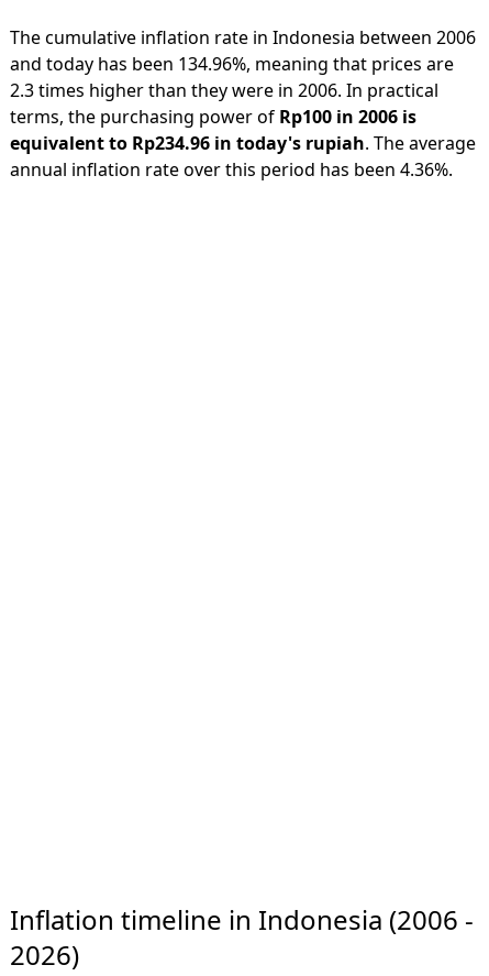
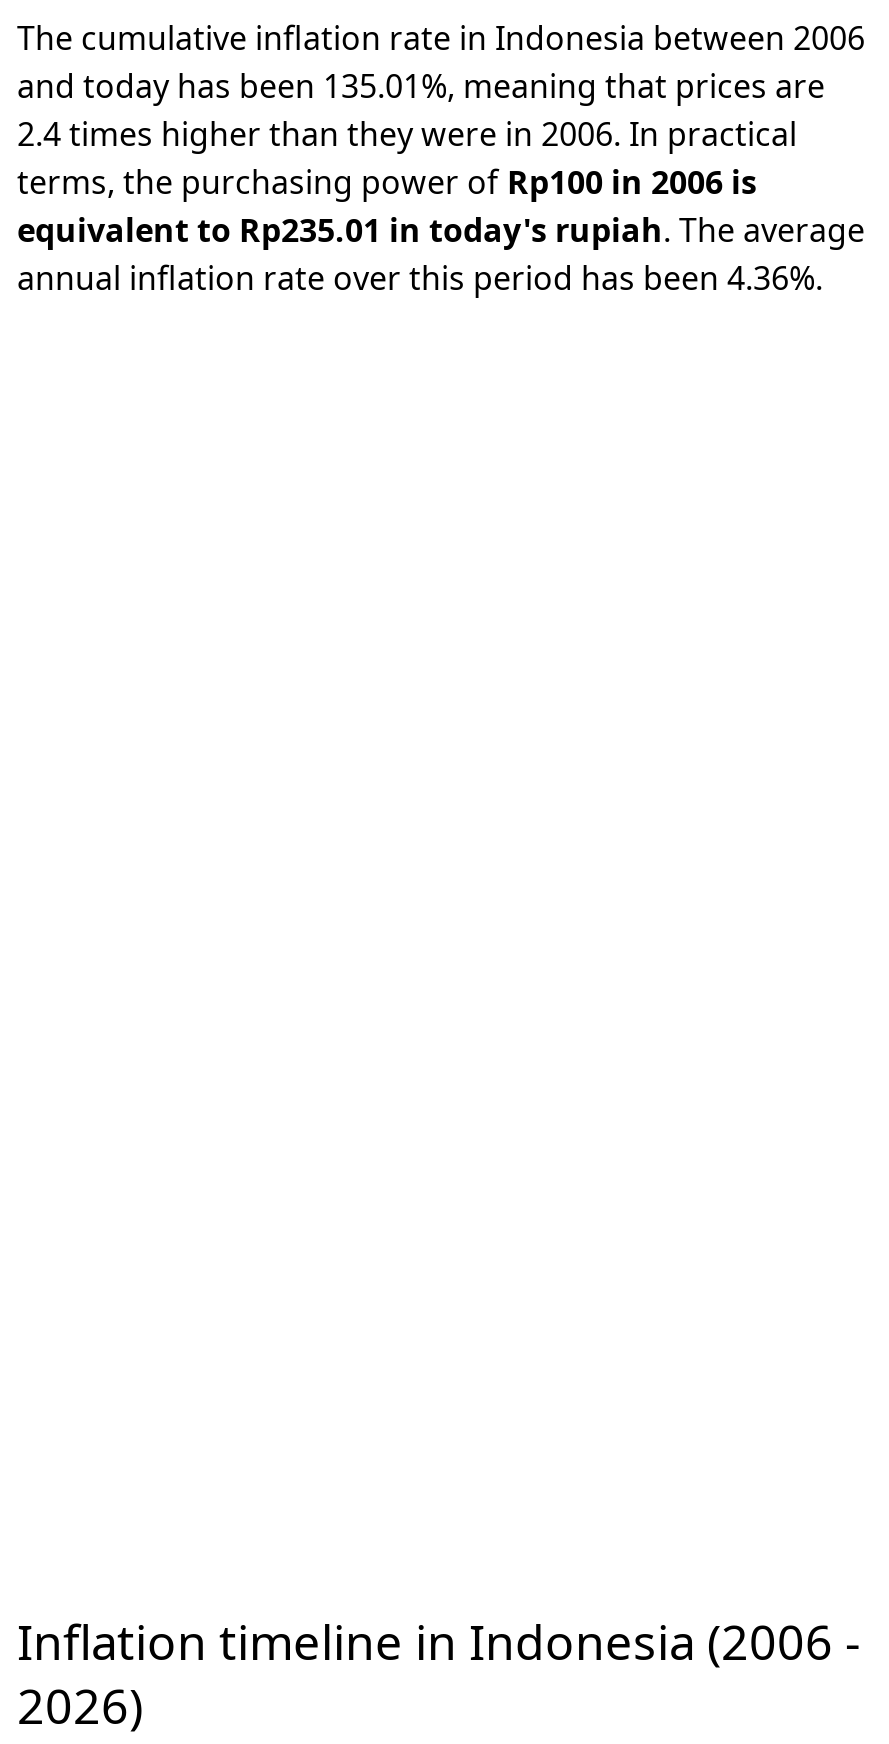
- and today has been 134.96%, meaning that prices are
+ and today has been 135.01%, meaning that prices are

- 2.3 times higher than they were in 2006. In practical
+ 2.4 times higher than they were in 2006. In practical

- equivalent to Rp234.96 in today's rupiah. The average
+ equivalent to Rp235.01 in today's rupiah. The average
